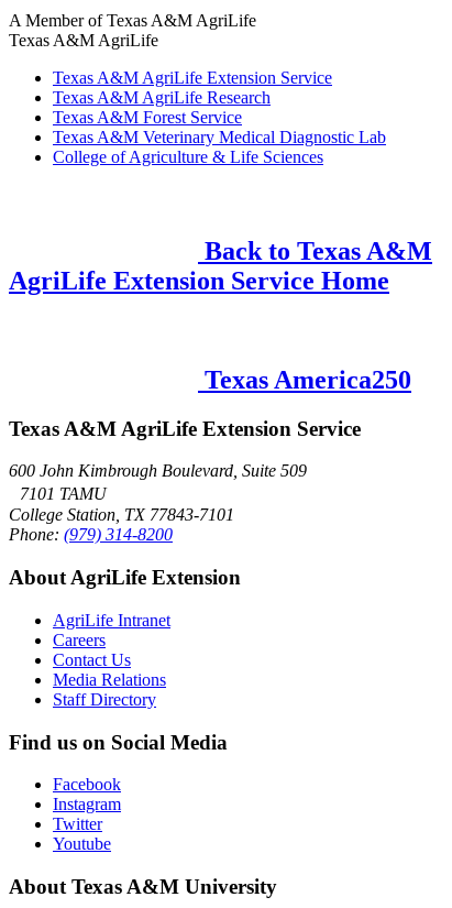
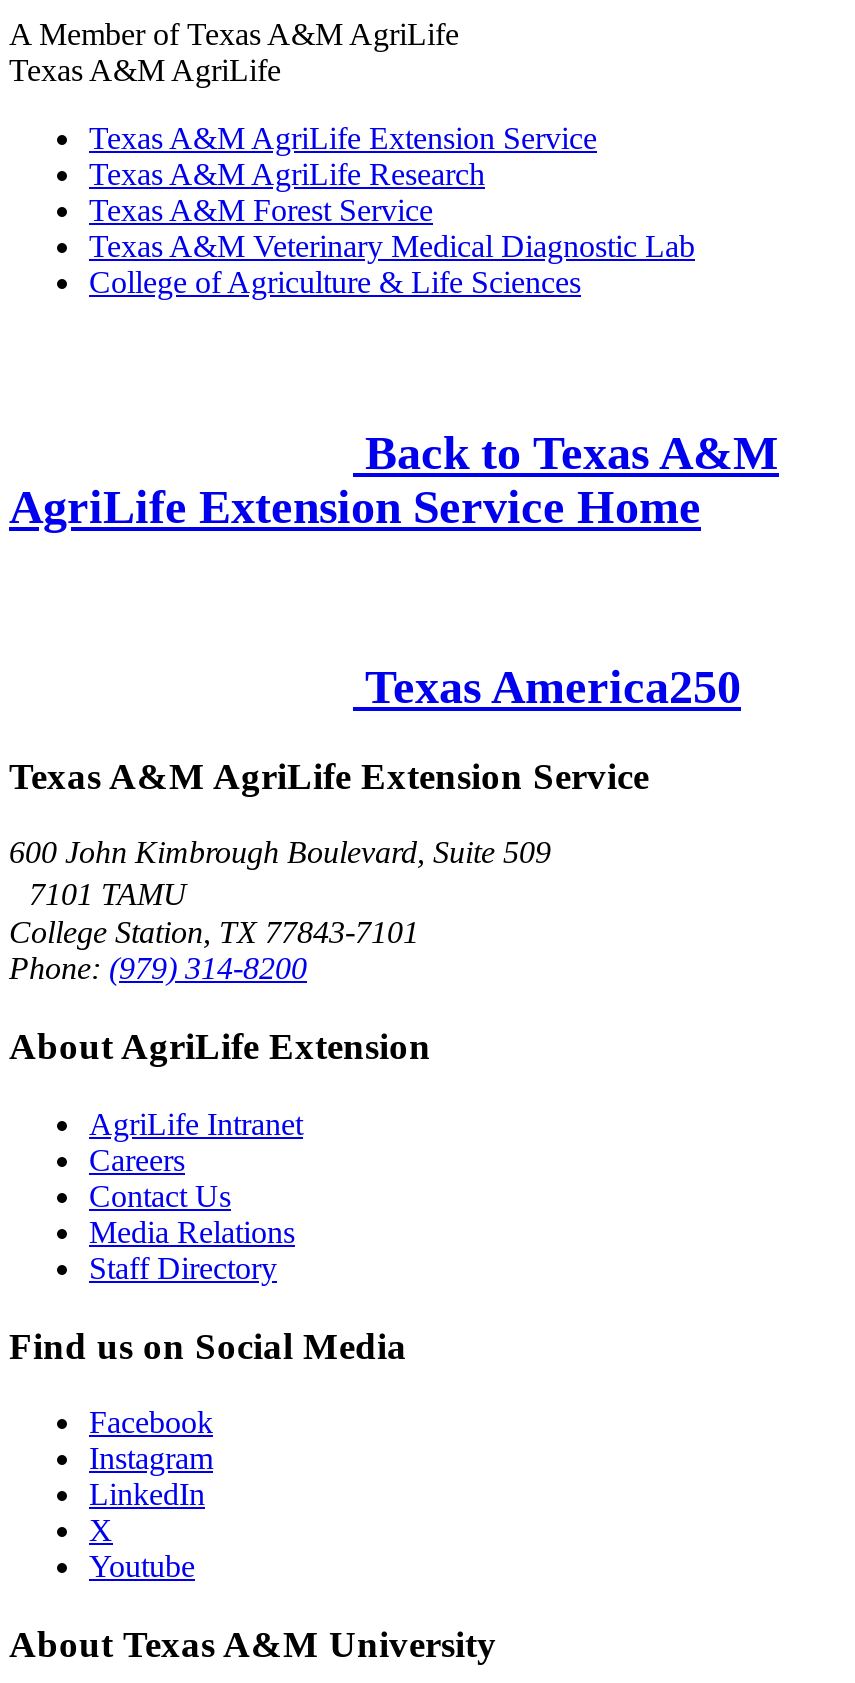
- Twitter
+ LinkedIn
+ X
